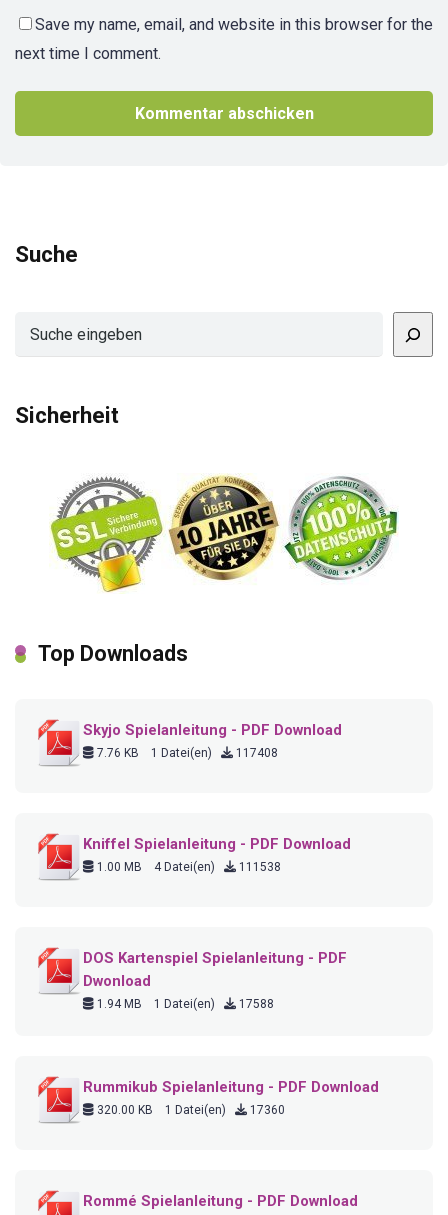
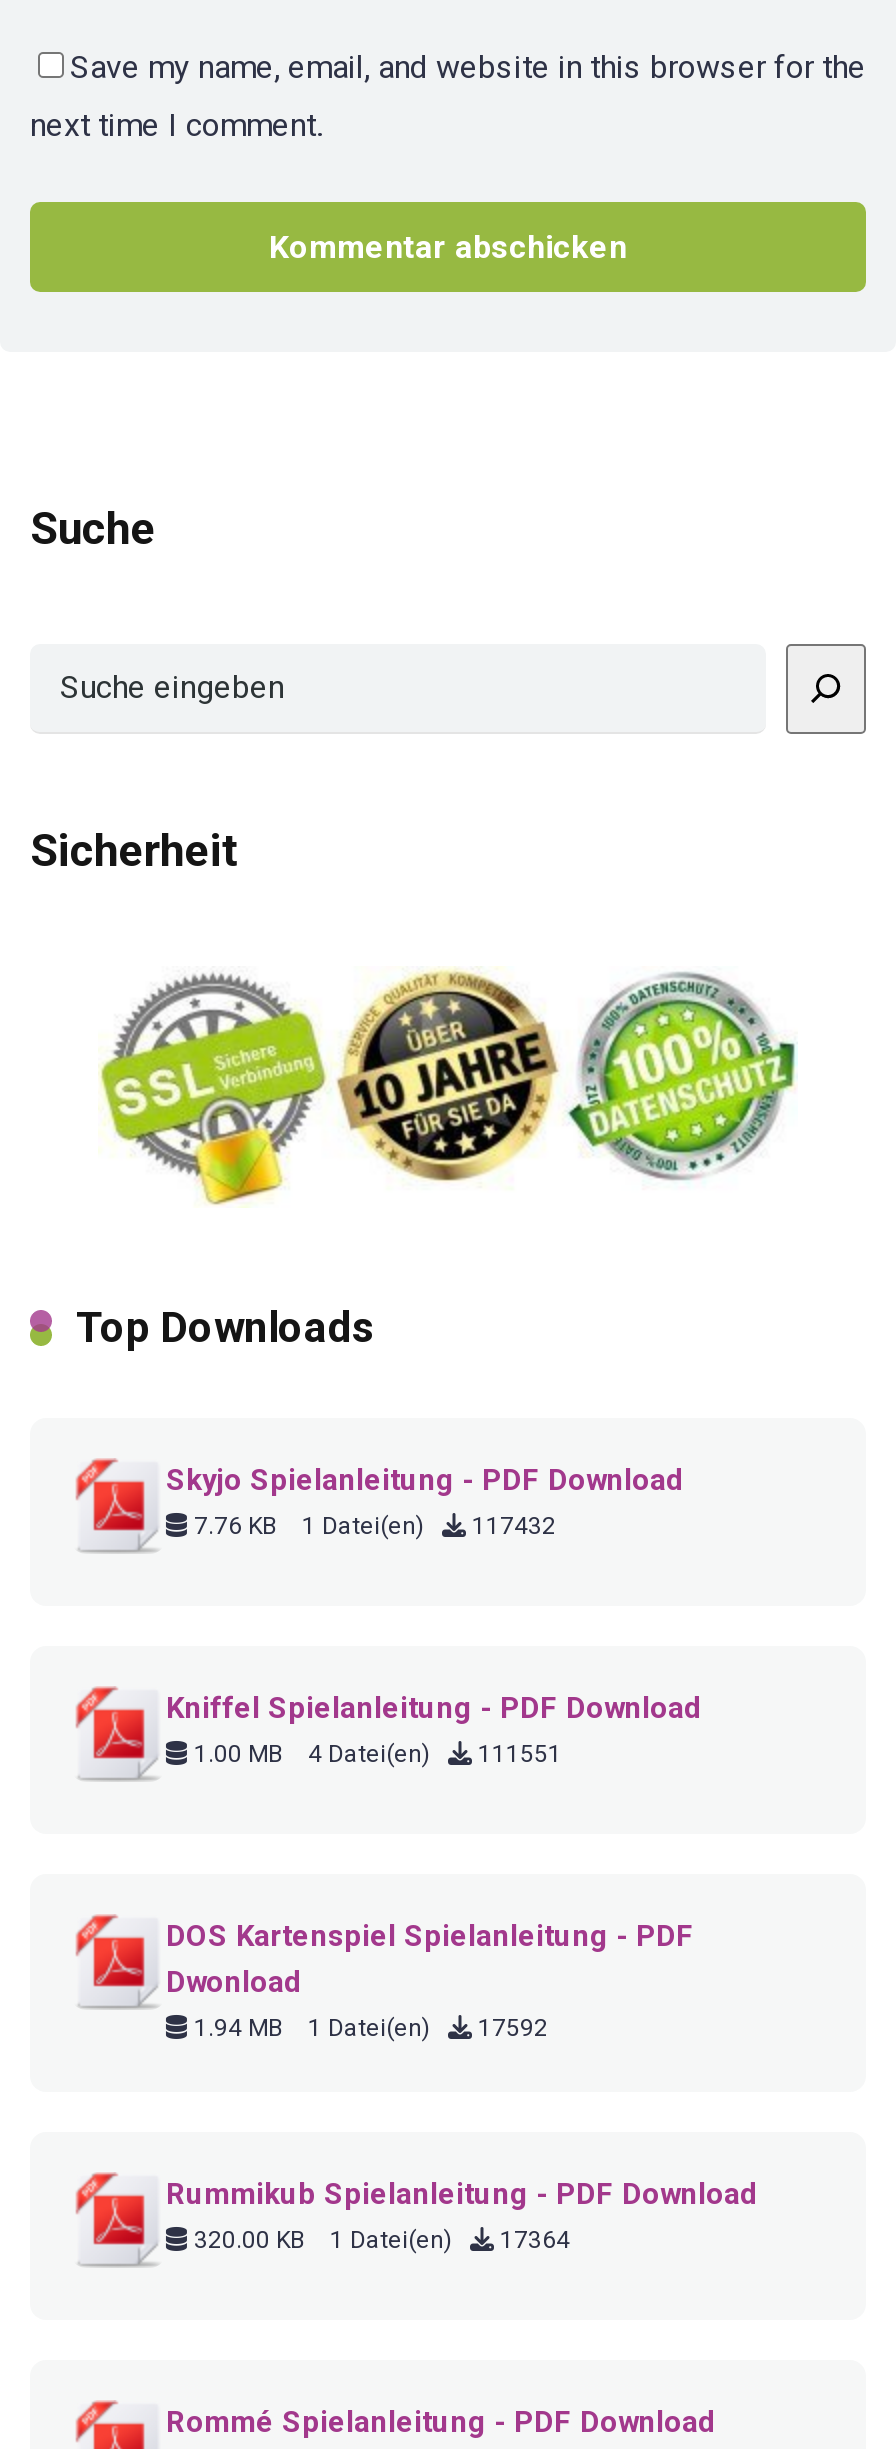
- 7.76 KB 1 Datei(en) 117408
+ 7.76 KB 1 Datei(en) 117432

- 1.00 MB 4 Datei(en) 111538
+ 1.00 MB 4 Datei(en) 111551

- 1.94 MB 1 Datei(en) 17588
+ 1.94 MB 1 Datei(en) 17592

- 320.00 KB 1 Datei(en) 17360
+ 320.00 KB 1 Datei(en) 17364
